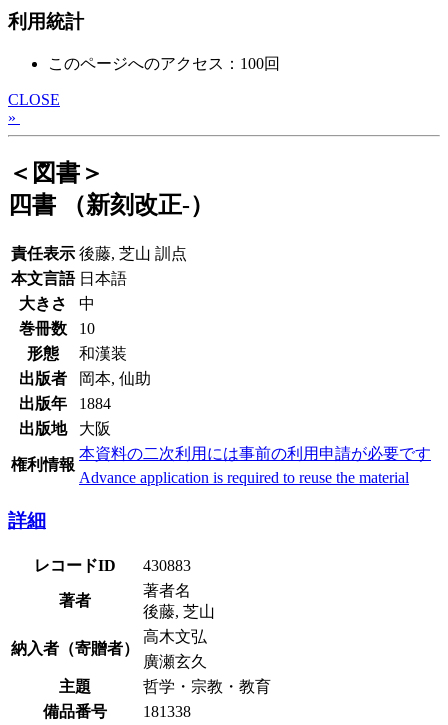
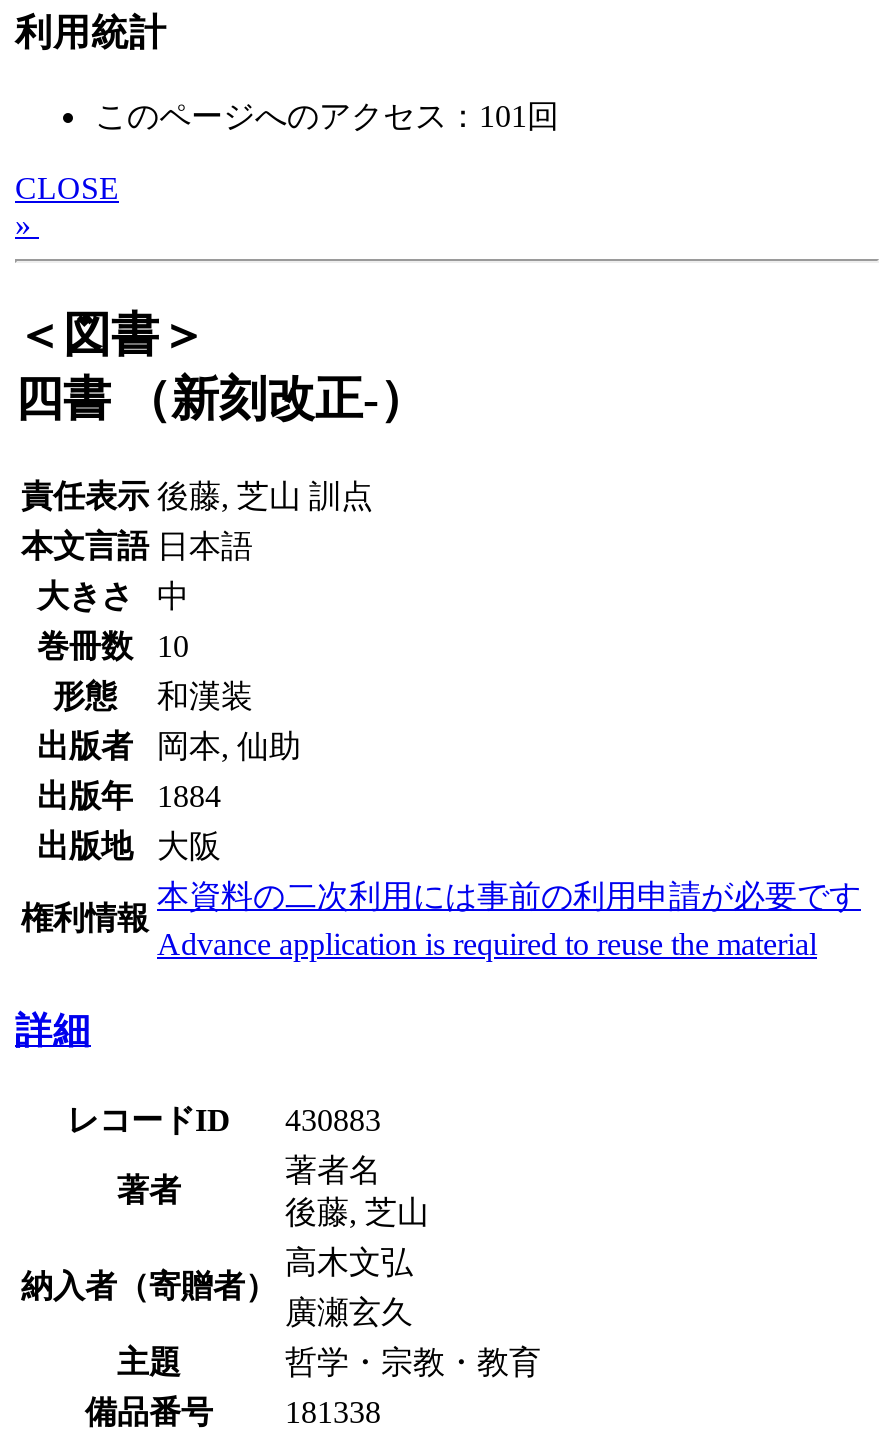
- このページへのアクセス：100回
+ このページへのアクセス：101回
